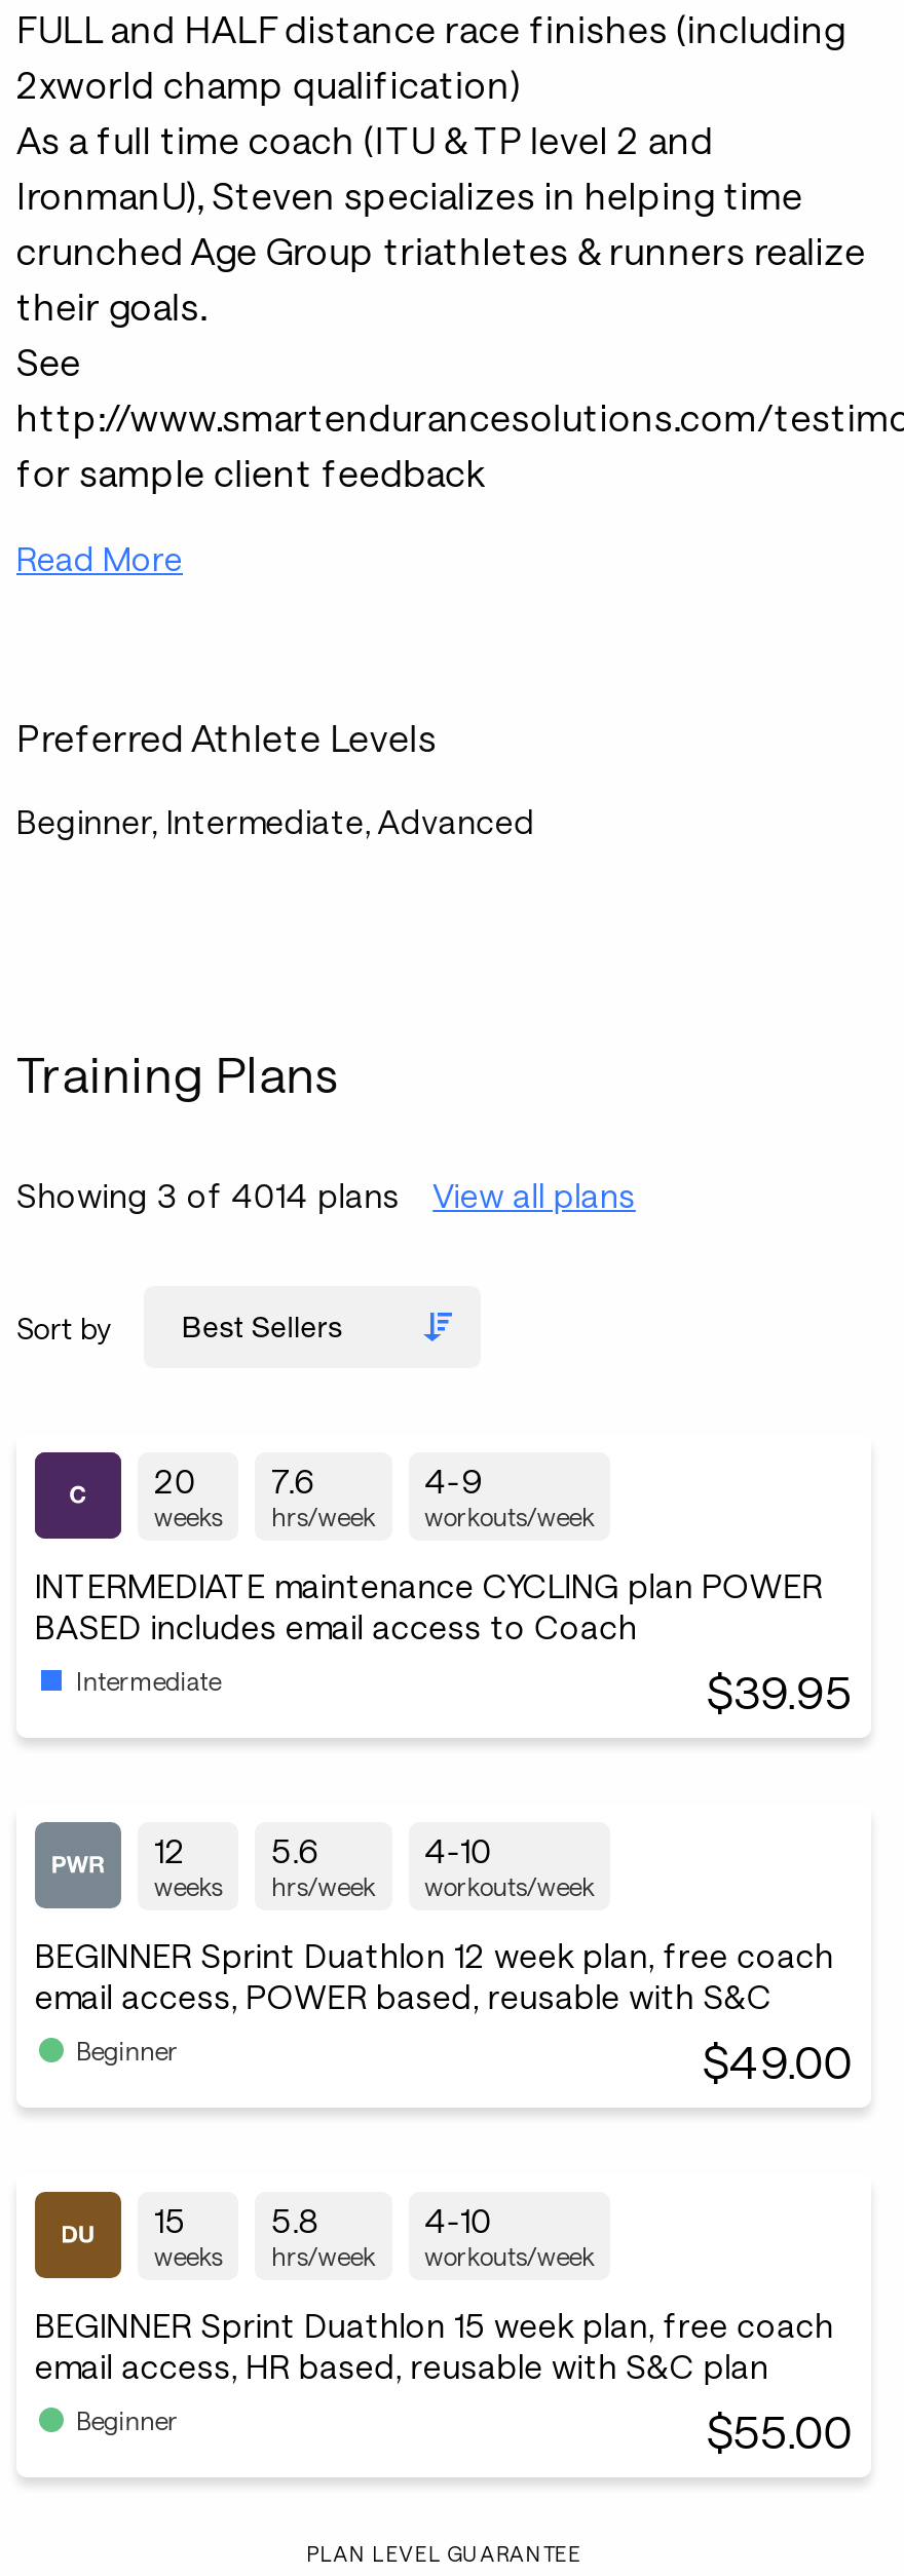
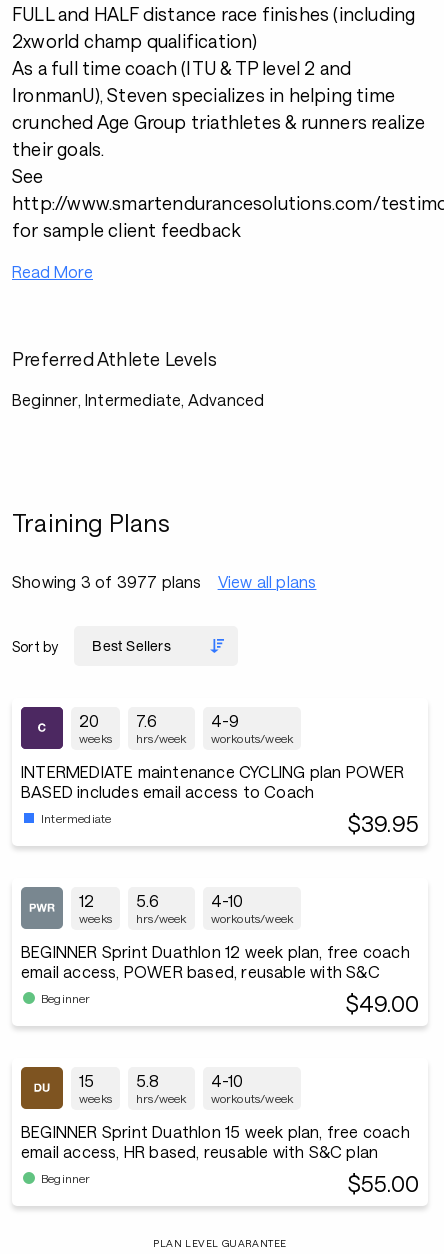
- Showing 3 of 4014 plans
+ Showing 3 of 3977 plans
